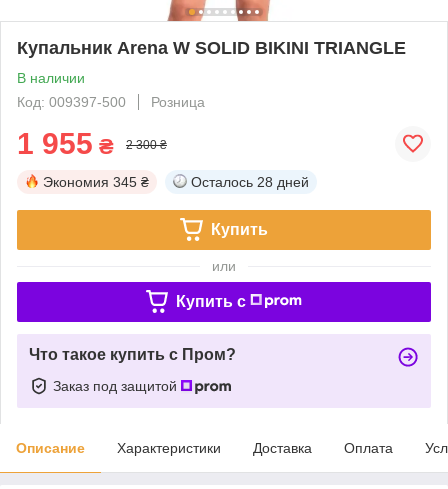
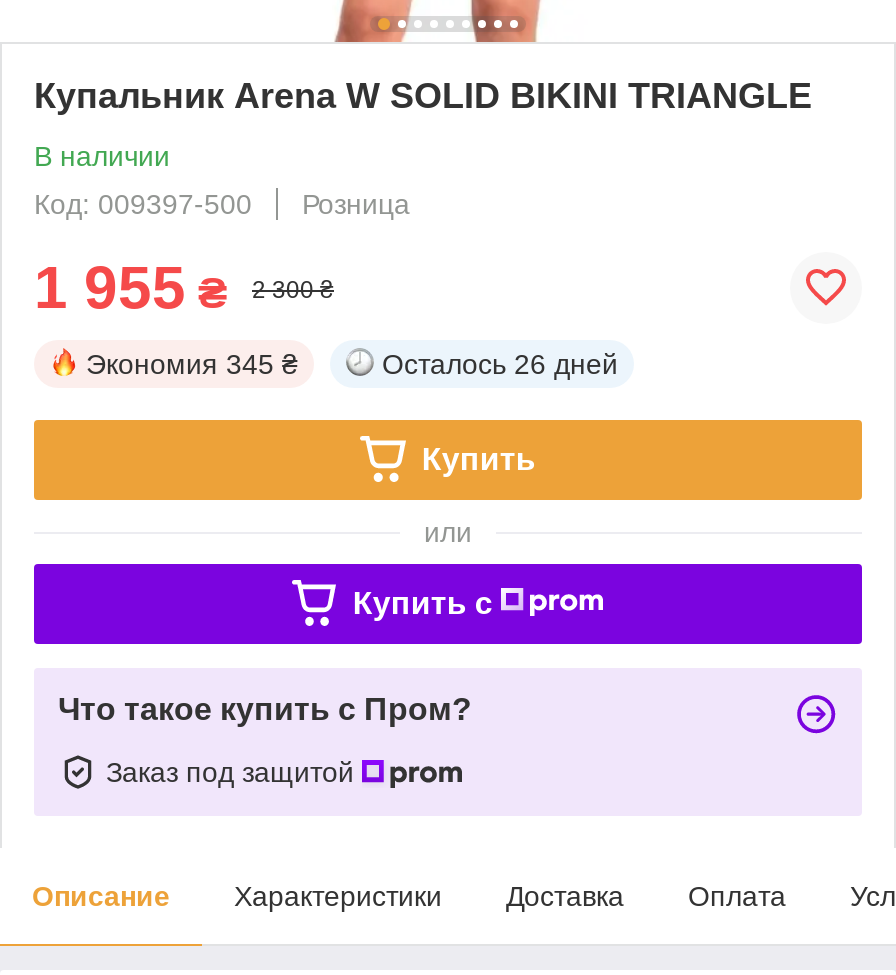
- Осталось 28 дней
+ Осталось 26 дней
